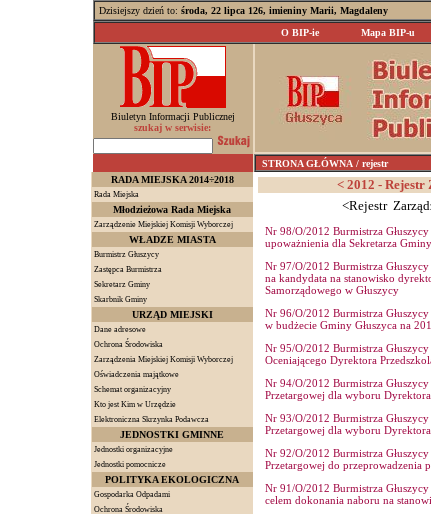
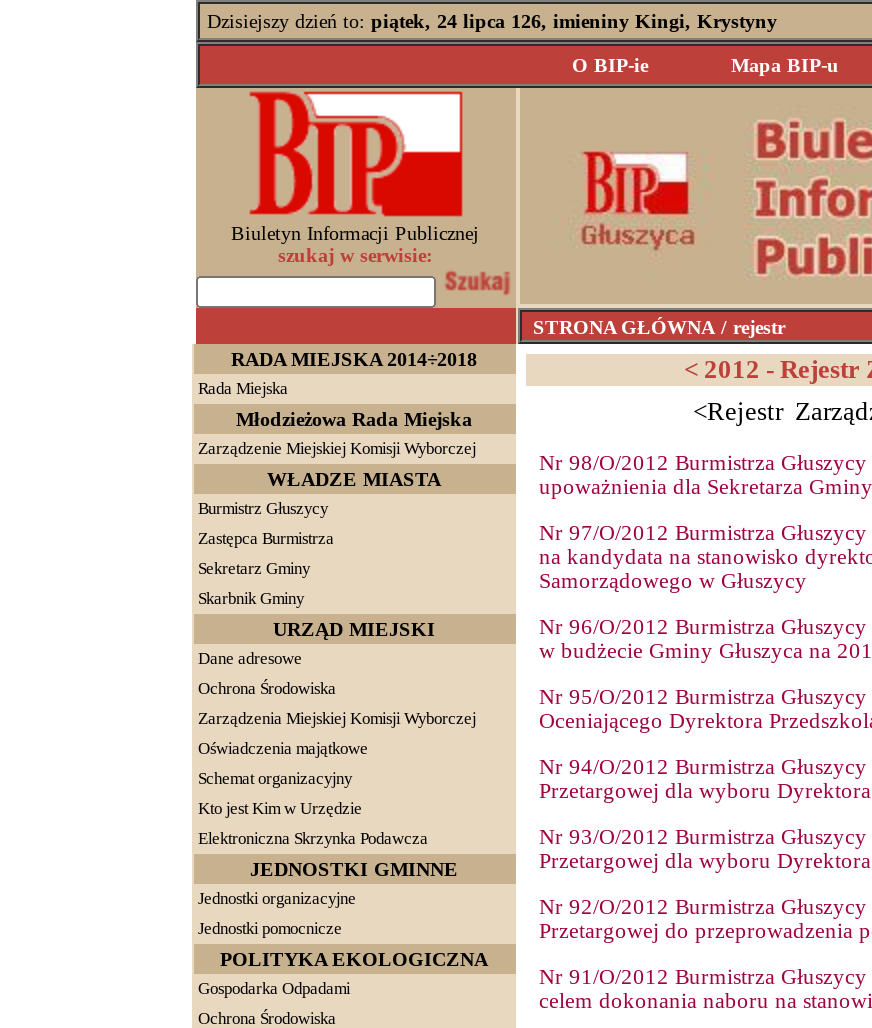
- Dzisiejszy dzień to: środa, 22 lipca 126, imieniny Marii, Magdaleny
+ Dzisiejszy dzień to: piątek, 24 lipca 126, imieniny Kingi, Krystyny
